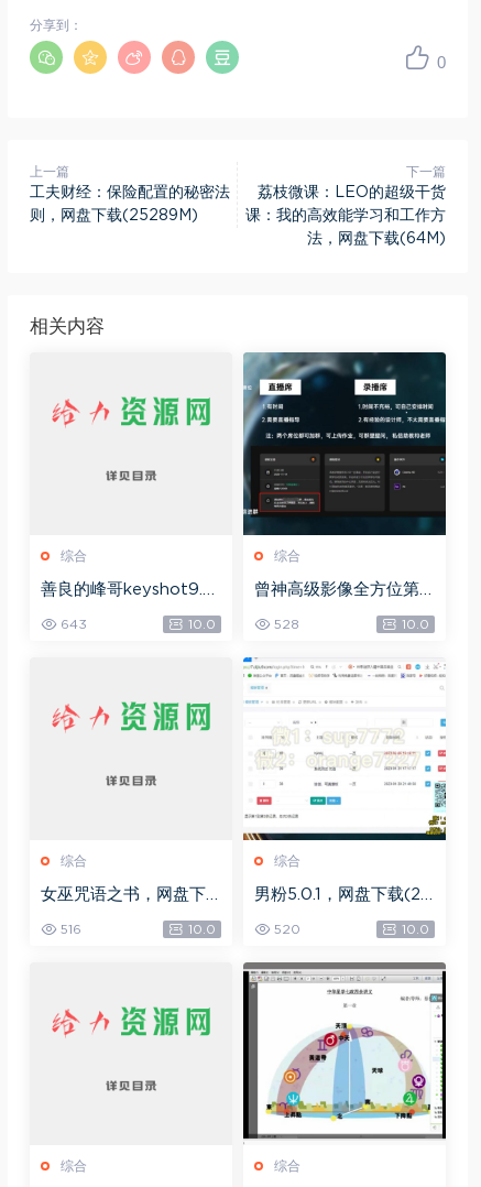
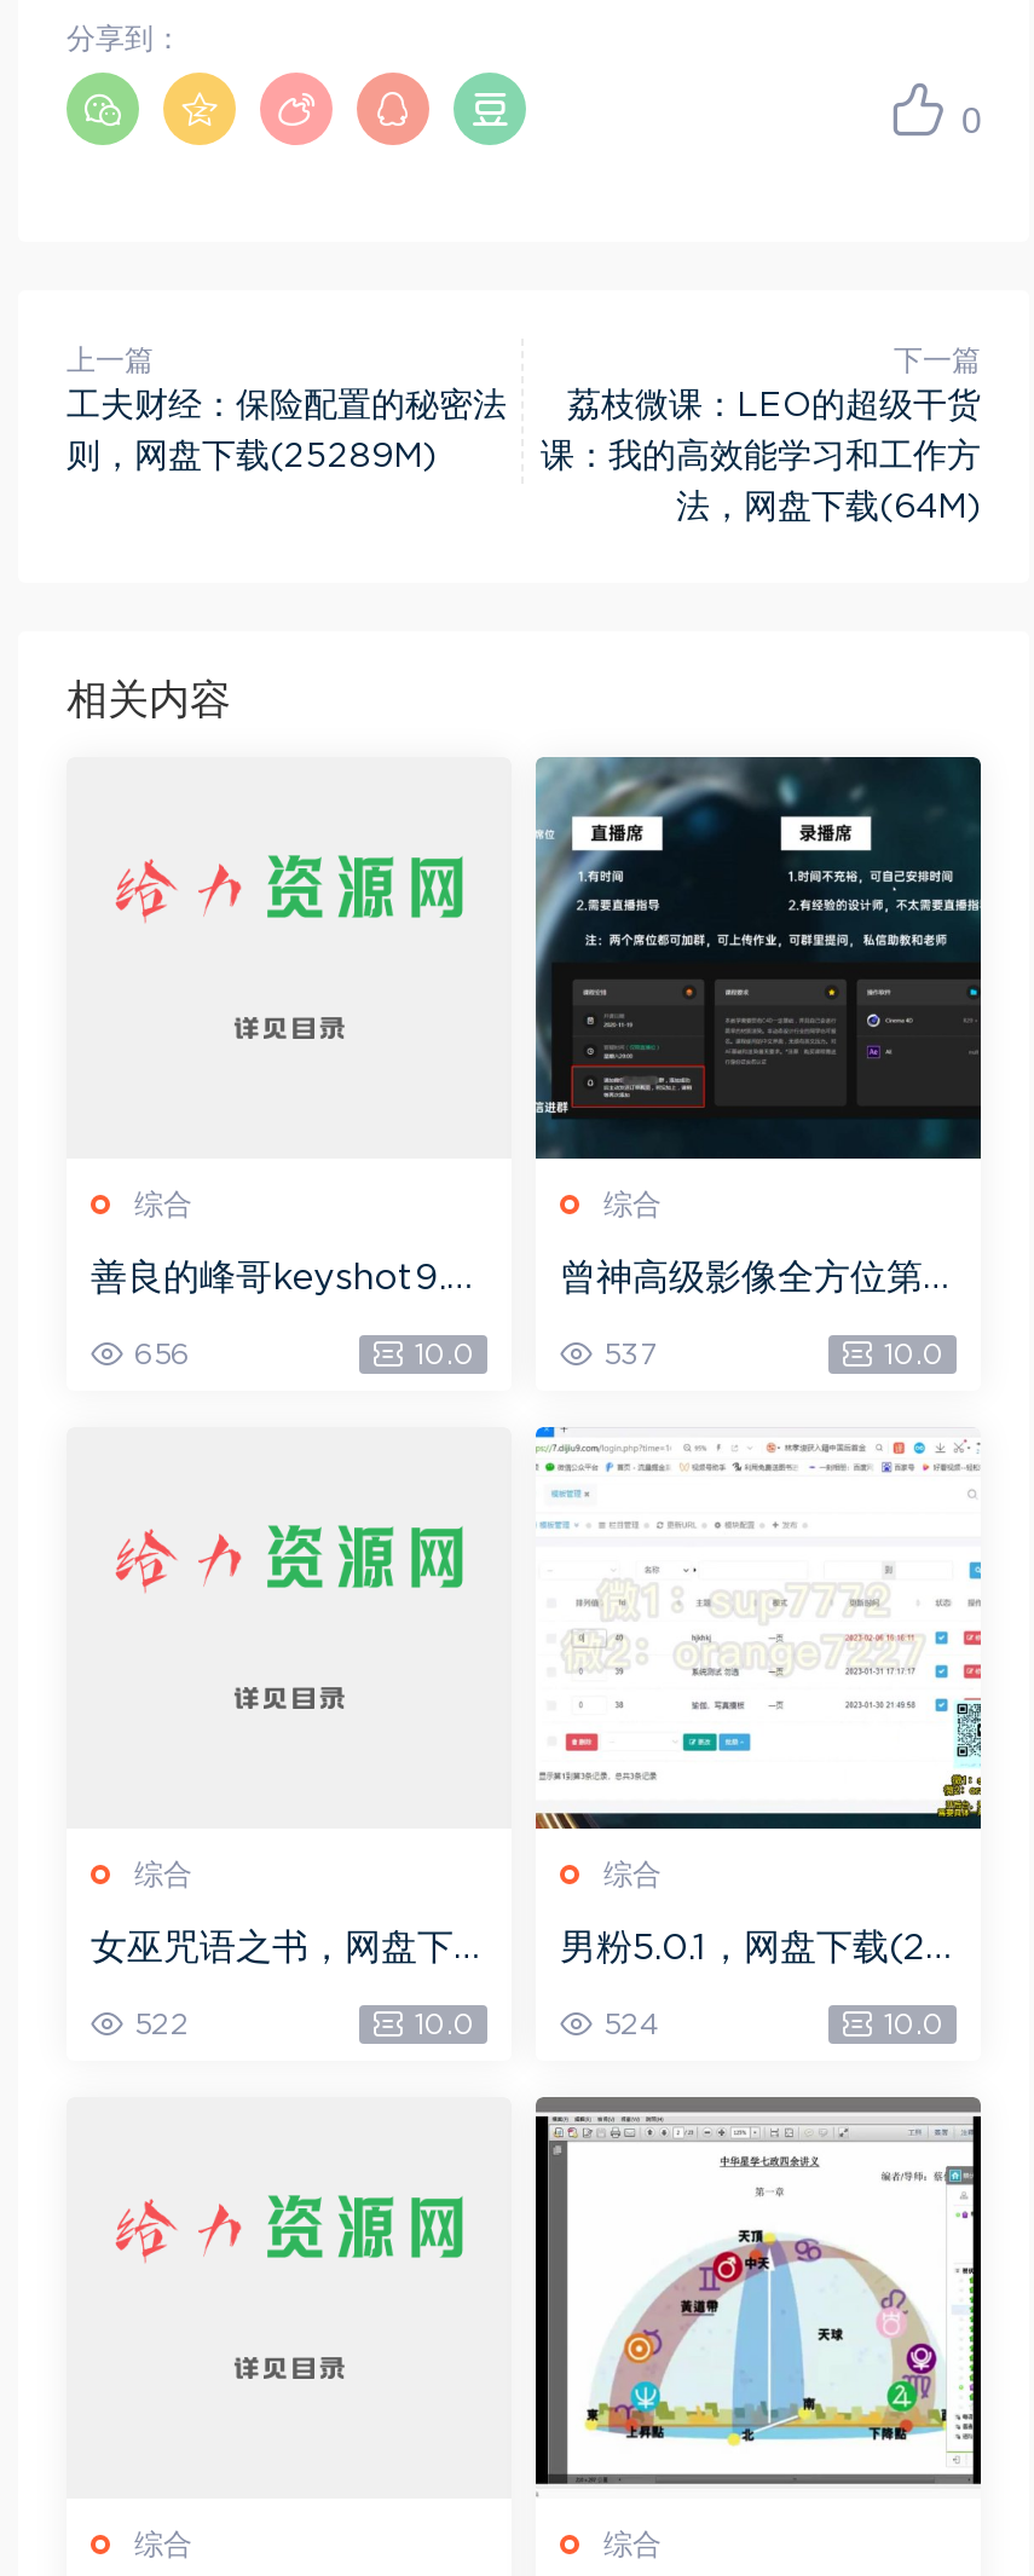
- 643
+ 656

- 528
+ 537

- 516
+ 522

- 520
+ 524
